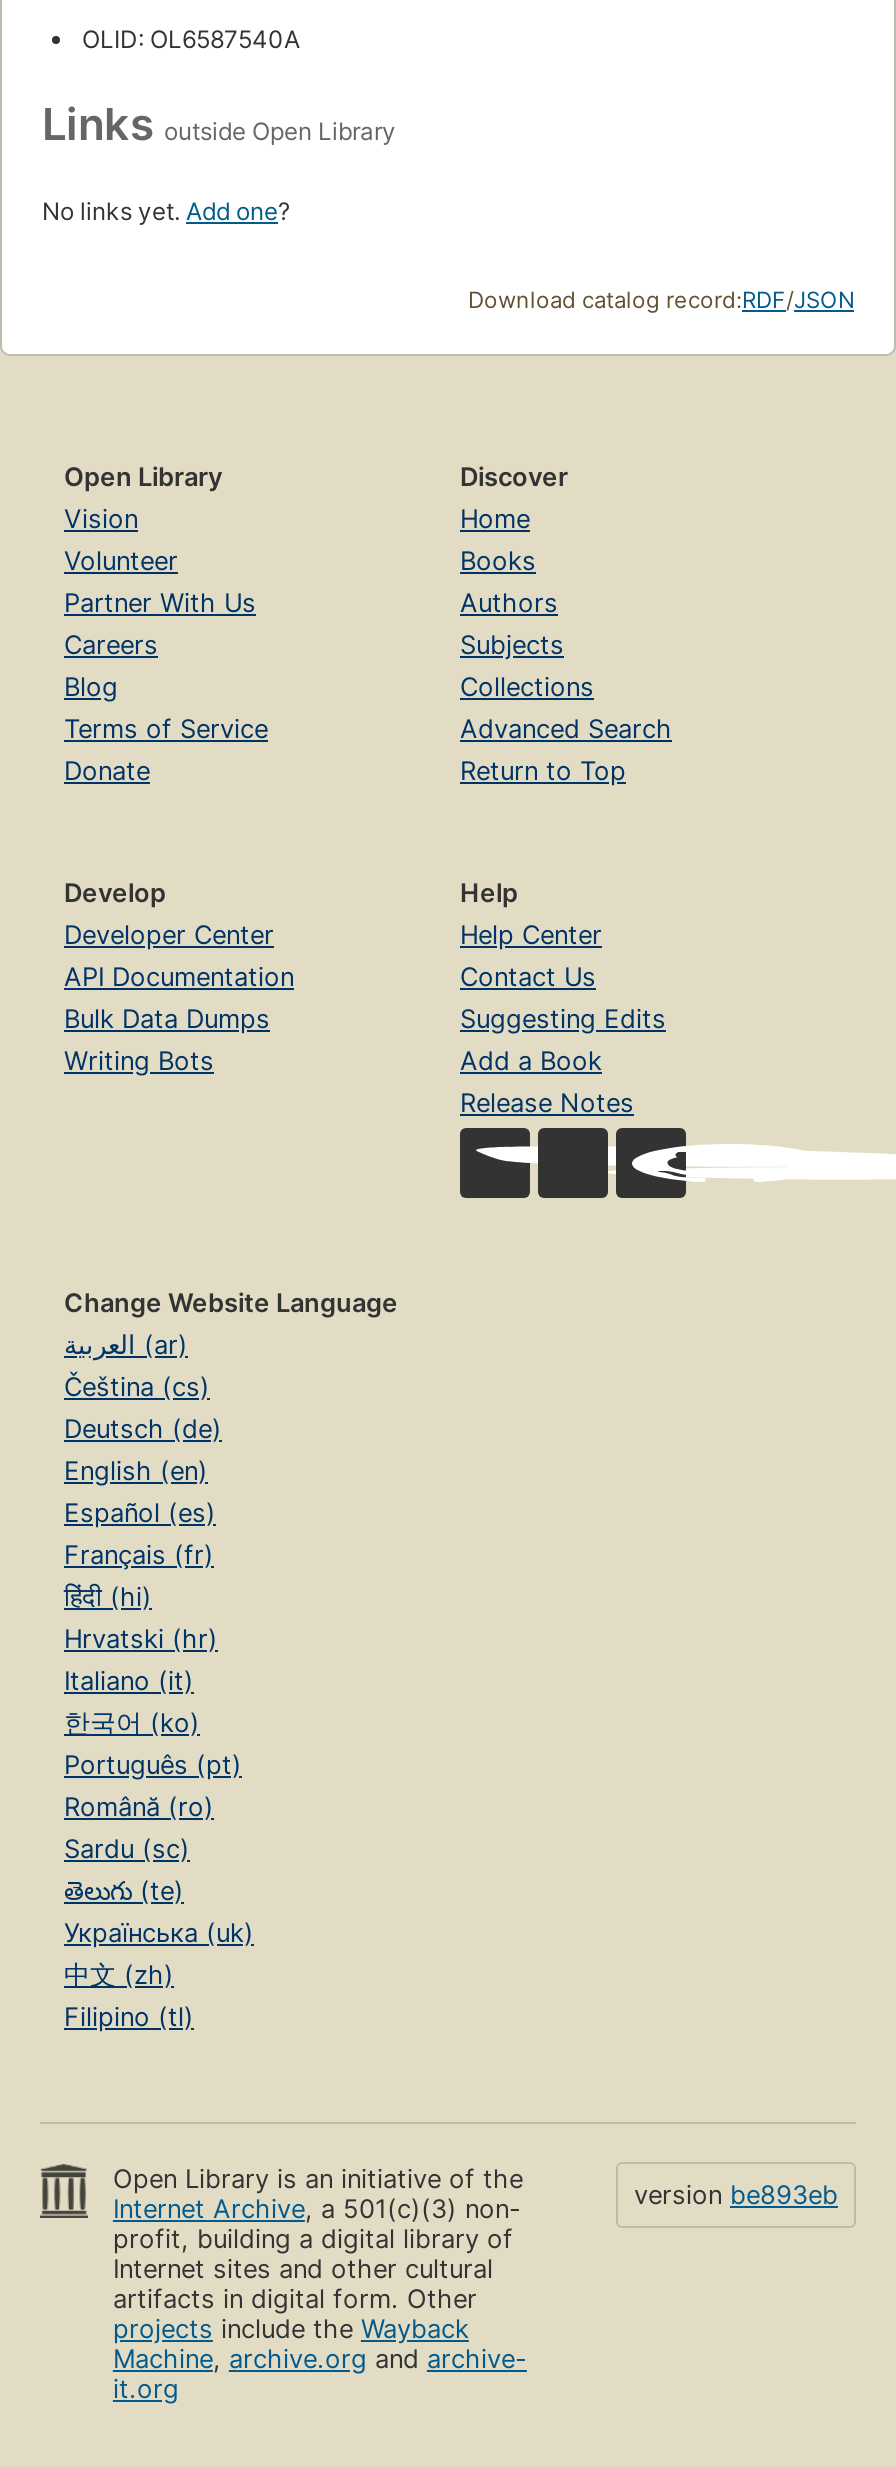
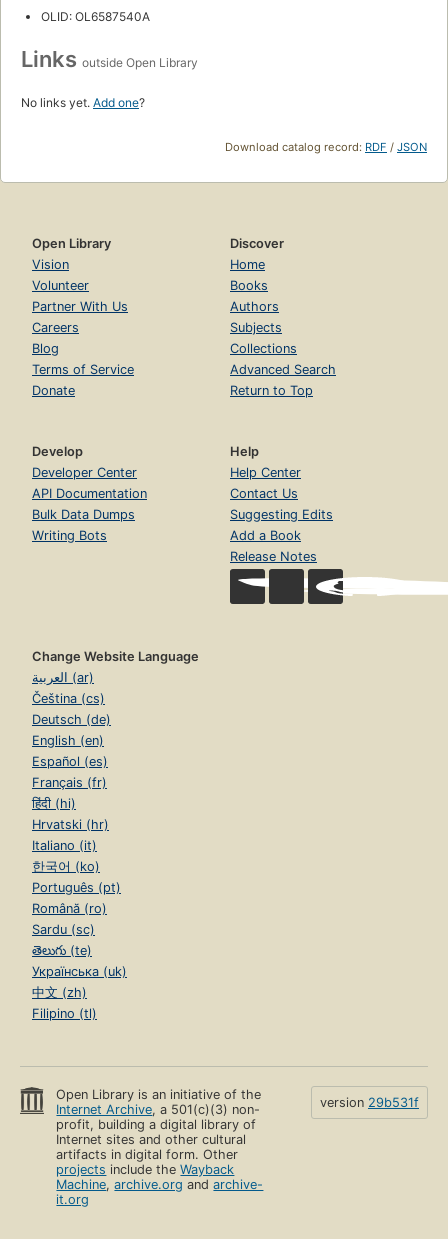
- version be893eb
+ version 29b531f
